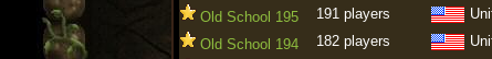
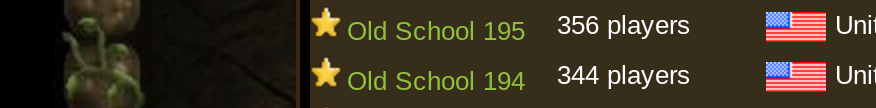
- Old School 195 191 players
+ Old School 195 356 players

- Old School 194 182 players
+ Old School 194 344 players
